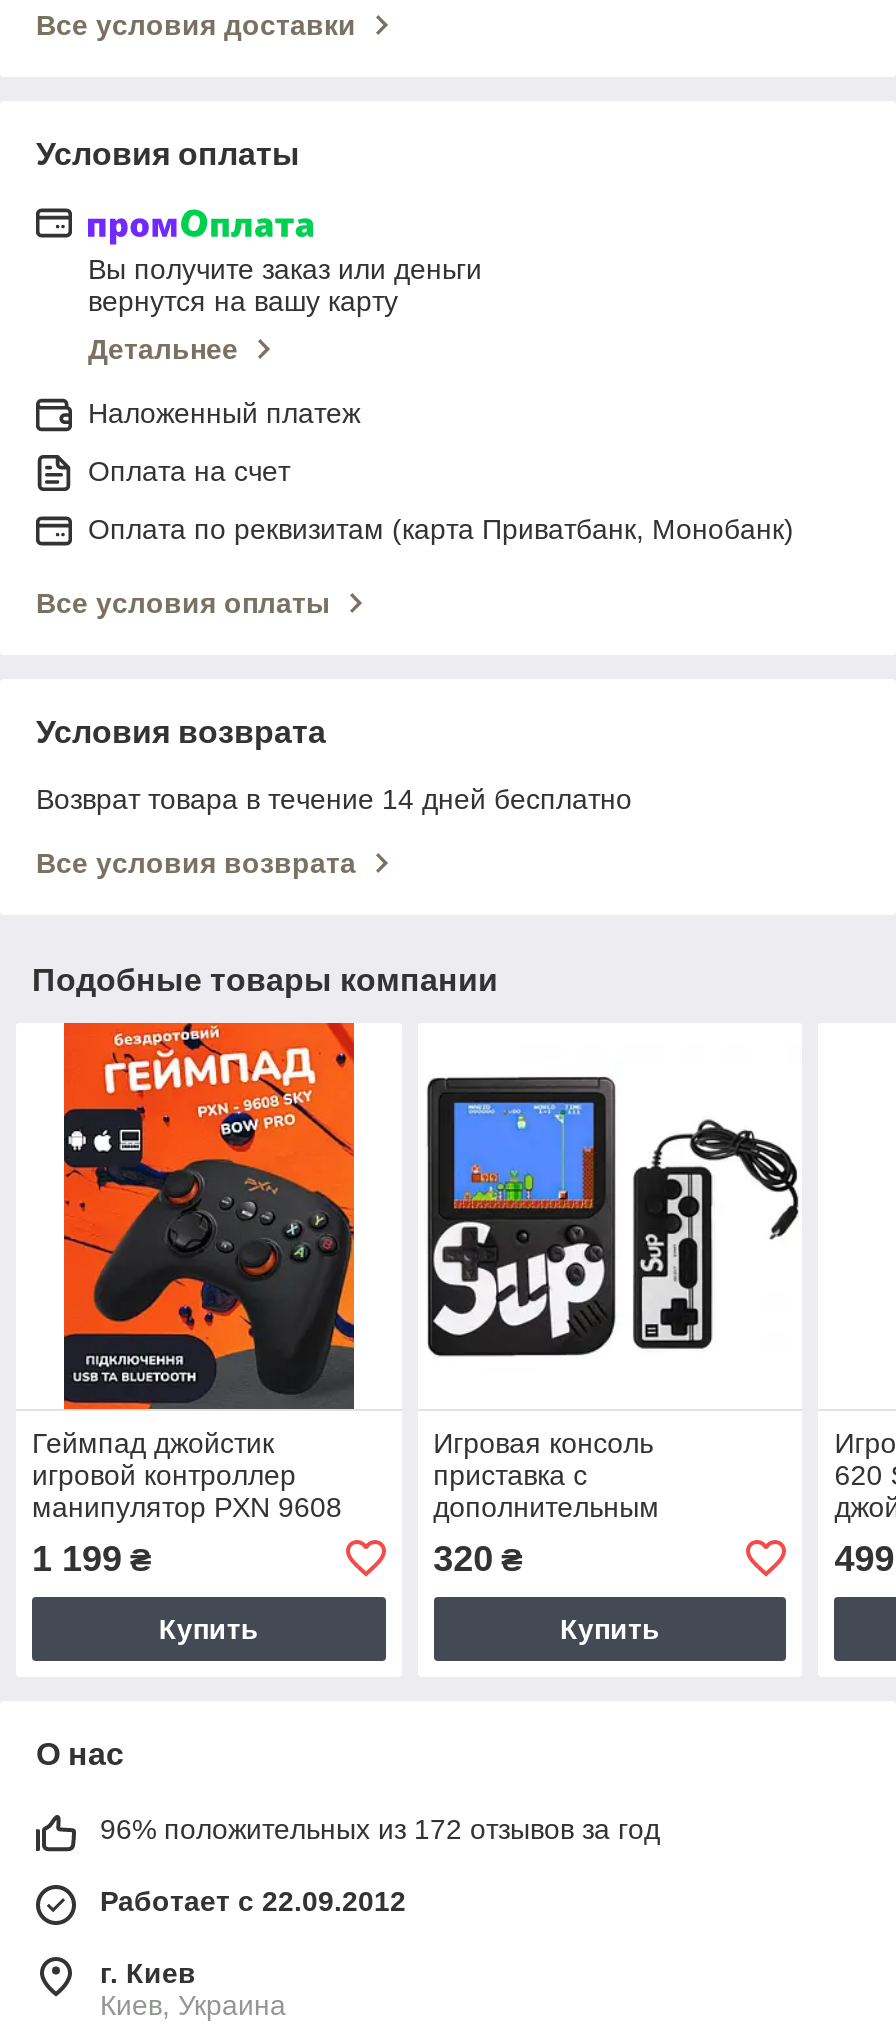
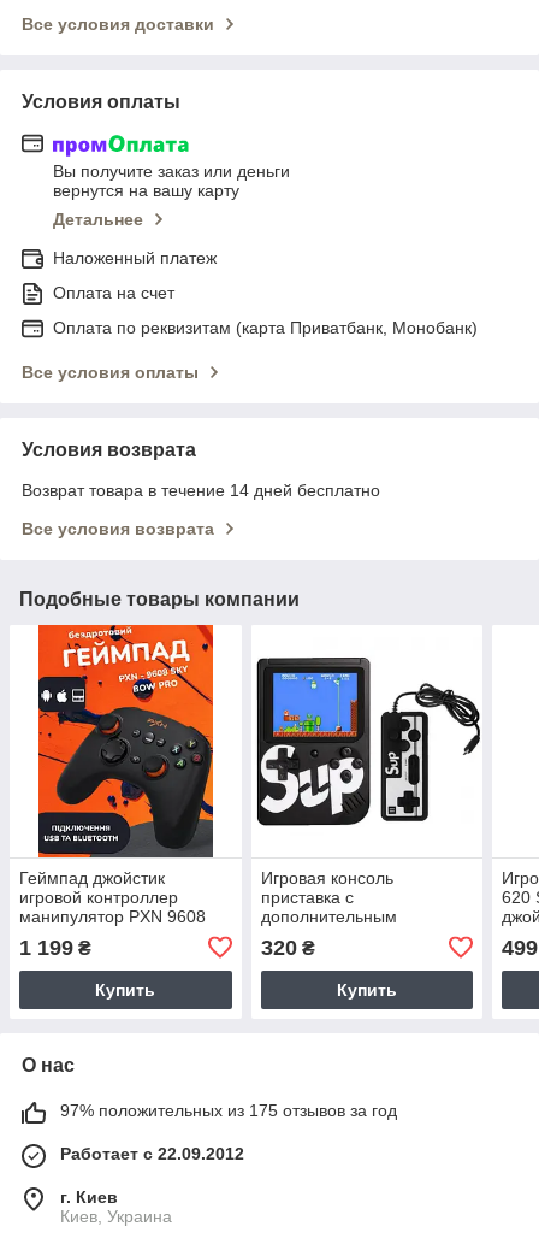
- 96% положительных из 172 отзывов за год
+ 97% положительных из 175 отзывов за год
